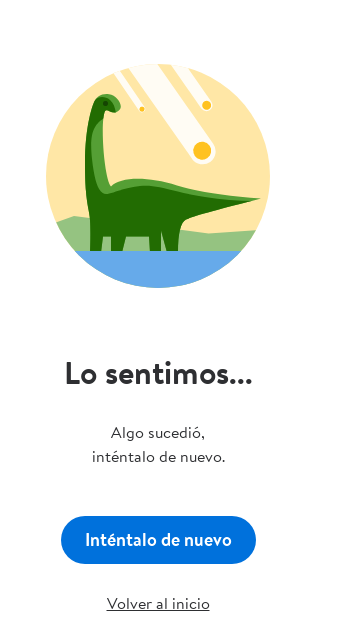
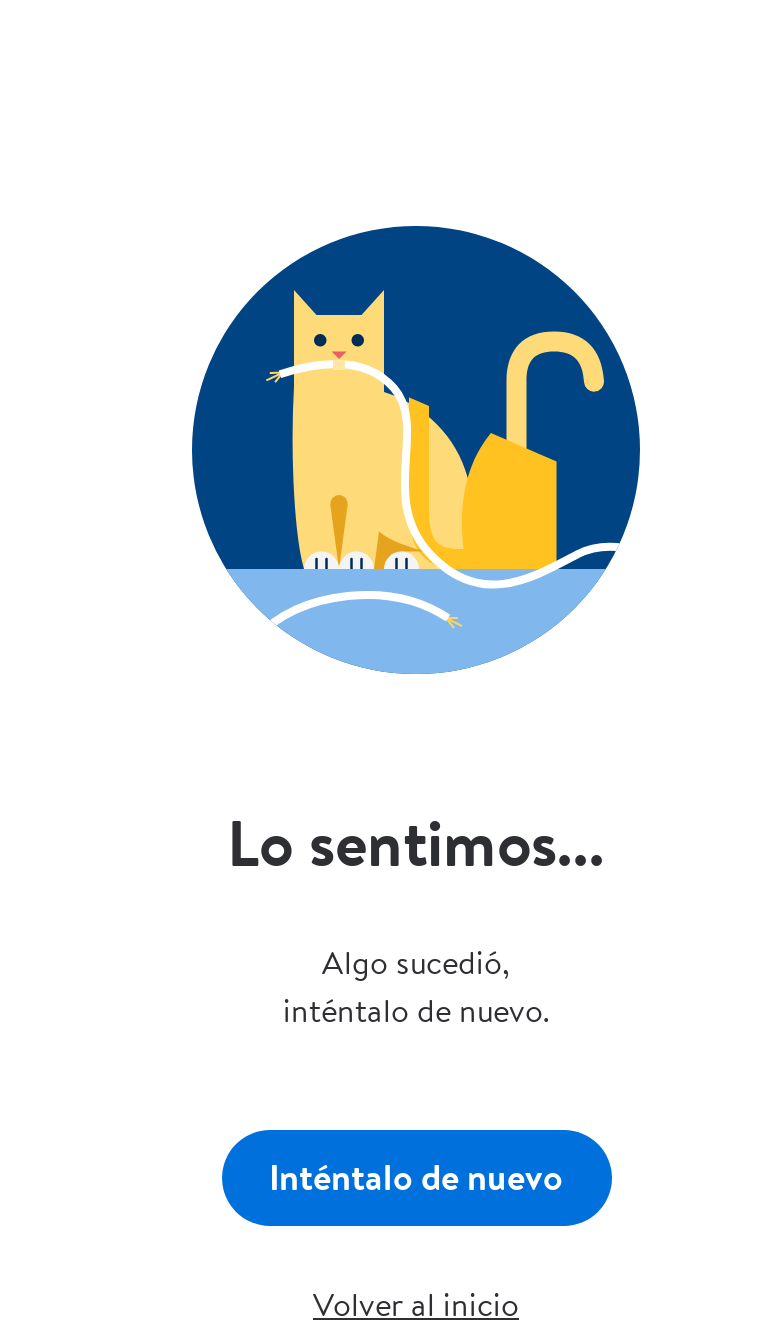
- [image]
+ [image]
